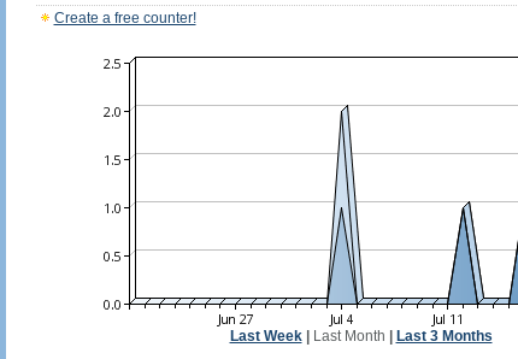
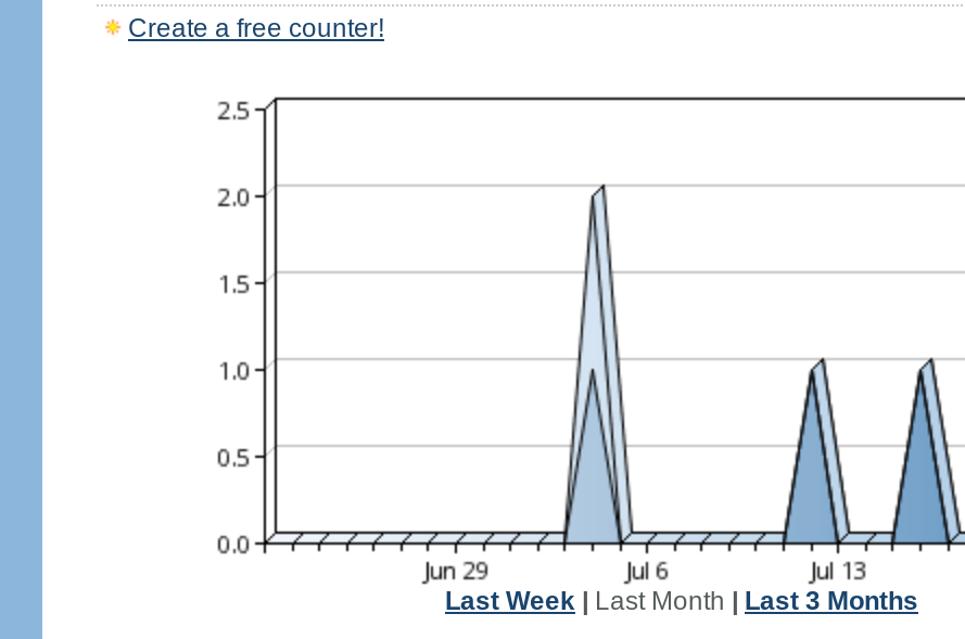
- [image]
+ [image]

- [image]
+ [image]
